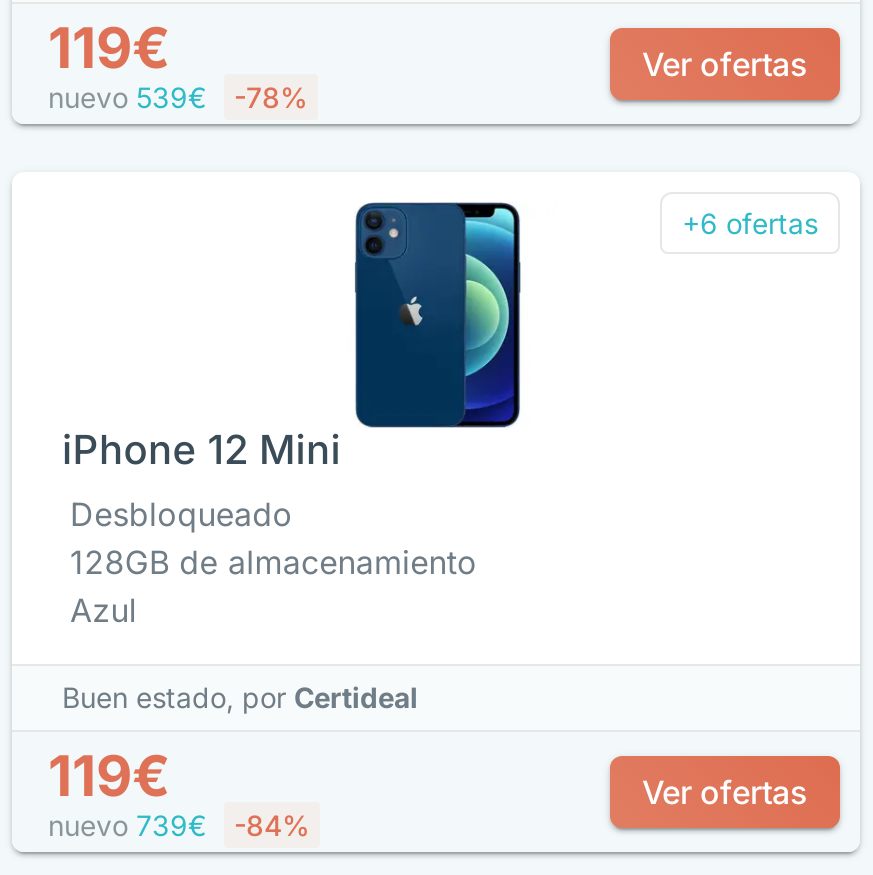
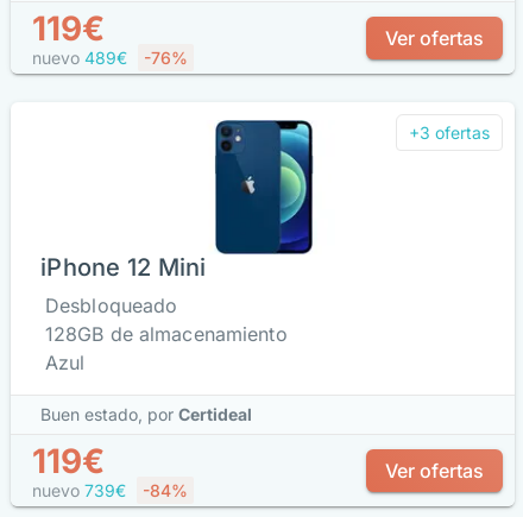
- nuevo 539€
+ nuevo 489€

- -78%
+ -76%

- +6 ofertas
+ +3 ofertas
